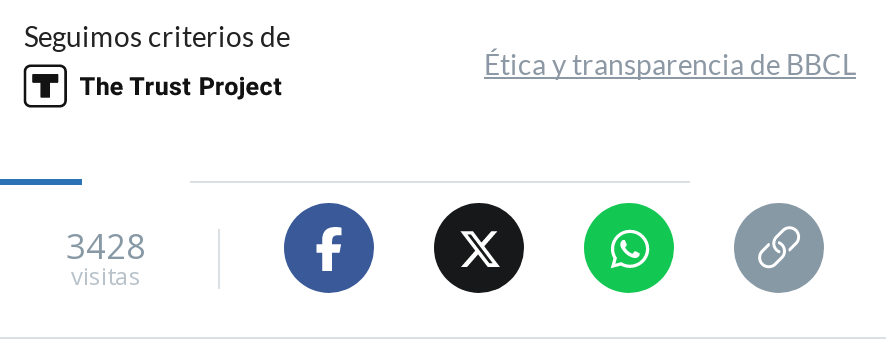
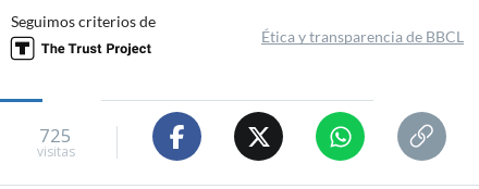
- 3428
+ 725
